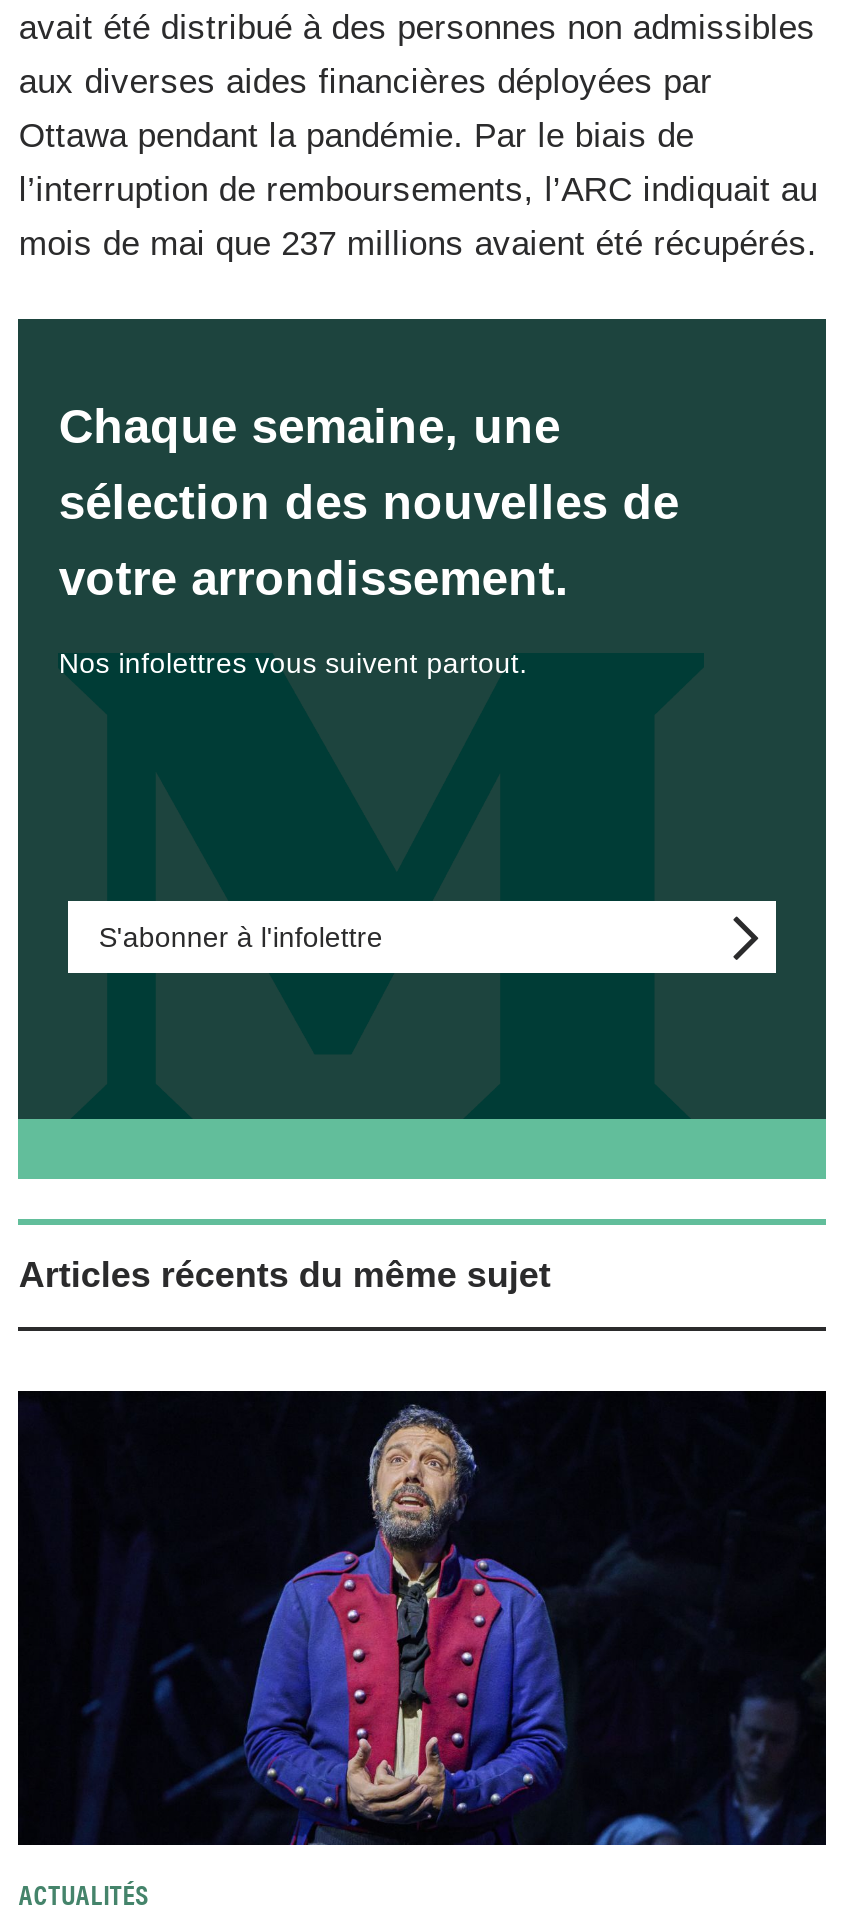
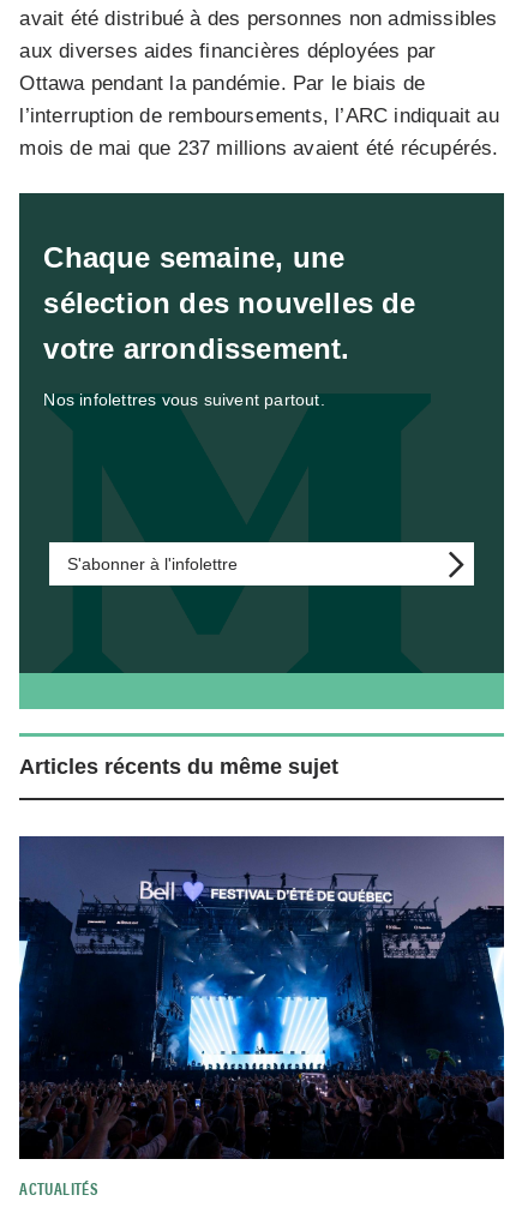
- [image]
+ [image]
